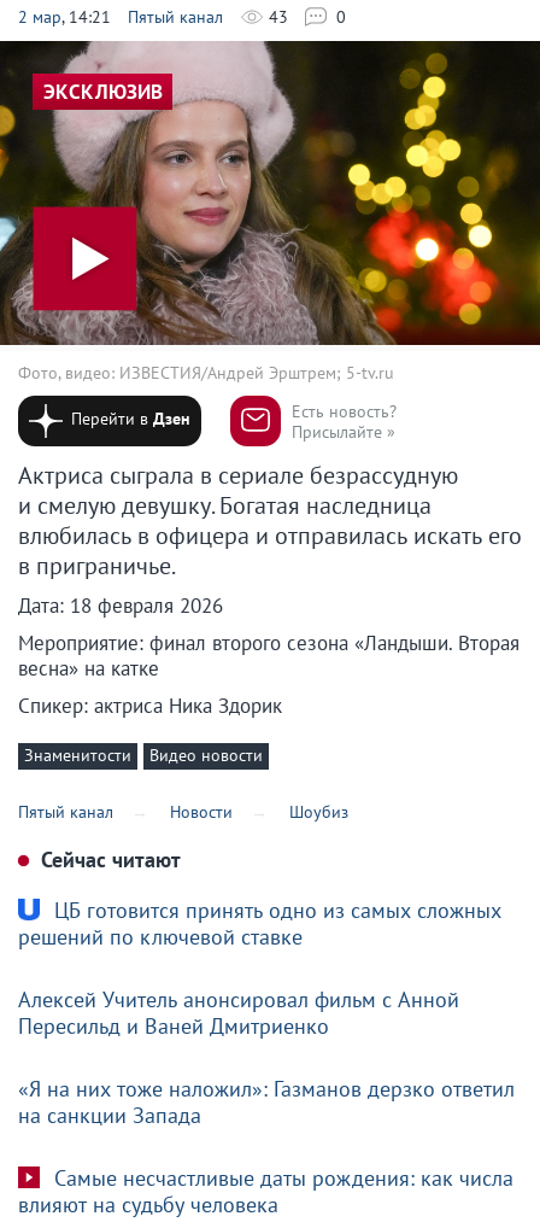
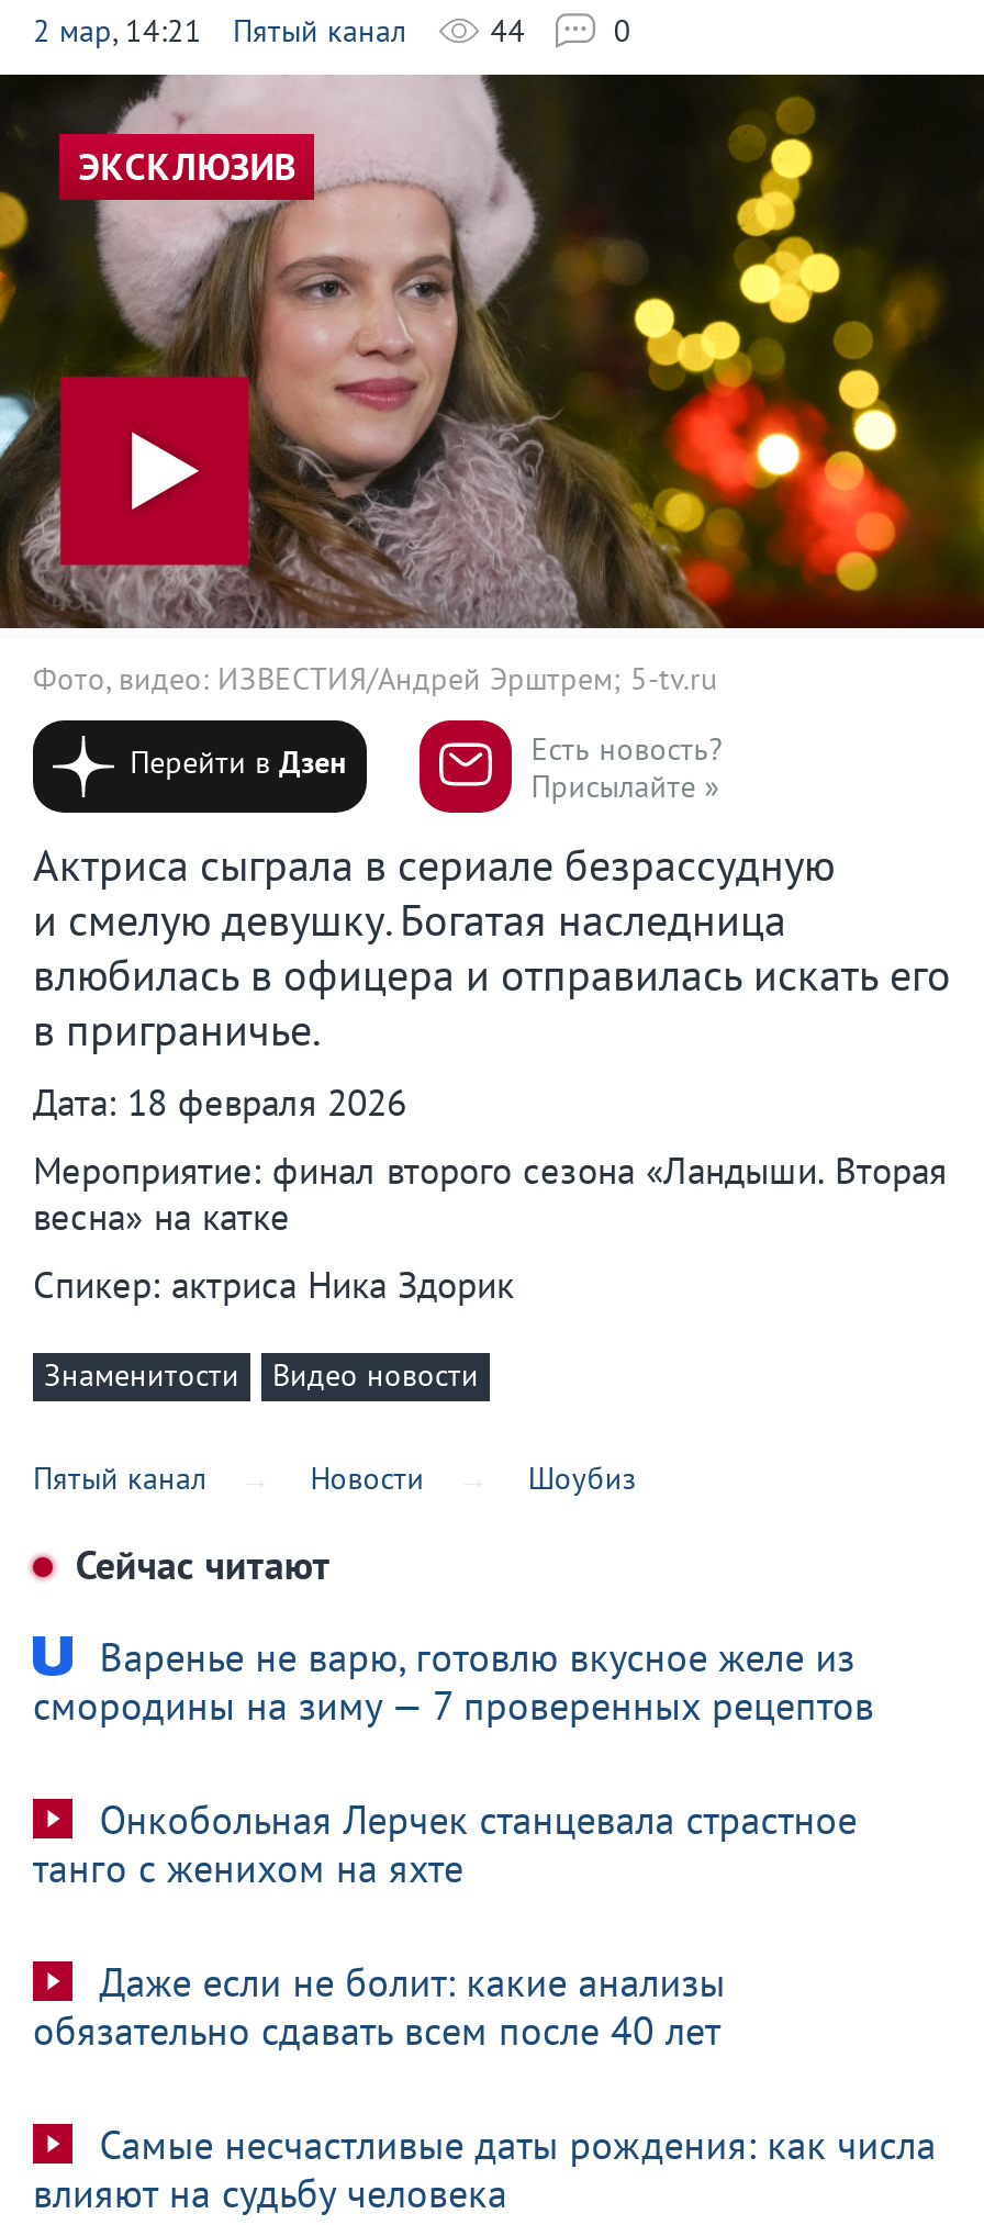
- 43
+ 44

- ЦБ готовится принять одно из самых сложных
- решений по ключевой ставке
+ Варенье не варю, готовлю вкусное желе из
+ смородины на зиму — 7 проверенных рецептов

- Алексей Учитель анонсировал фильм с Анной
- Пересильд и Ваней Дмитриенко
+ Онкобольная Лерчек станцевала страстное
+ танго с женихом на яхте

- «Я на них тоже наложил»: Газманов дерзко ответил
- на санкции Запада
+ Даже если не болит: какие анализы
+ обязательно сдавать всем после 40 лет
